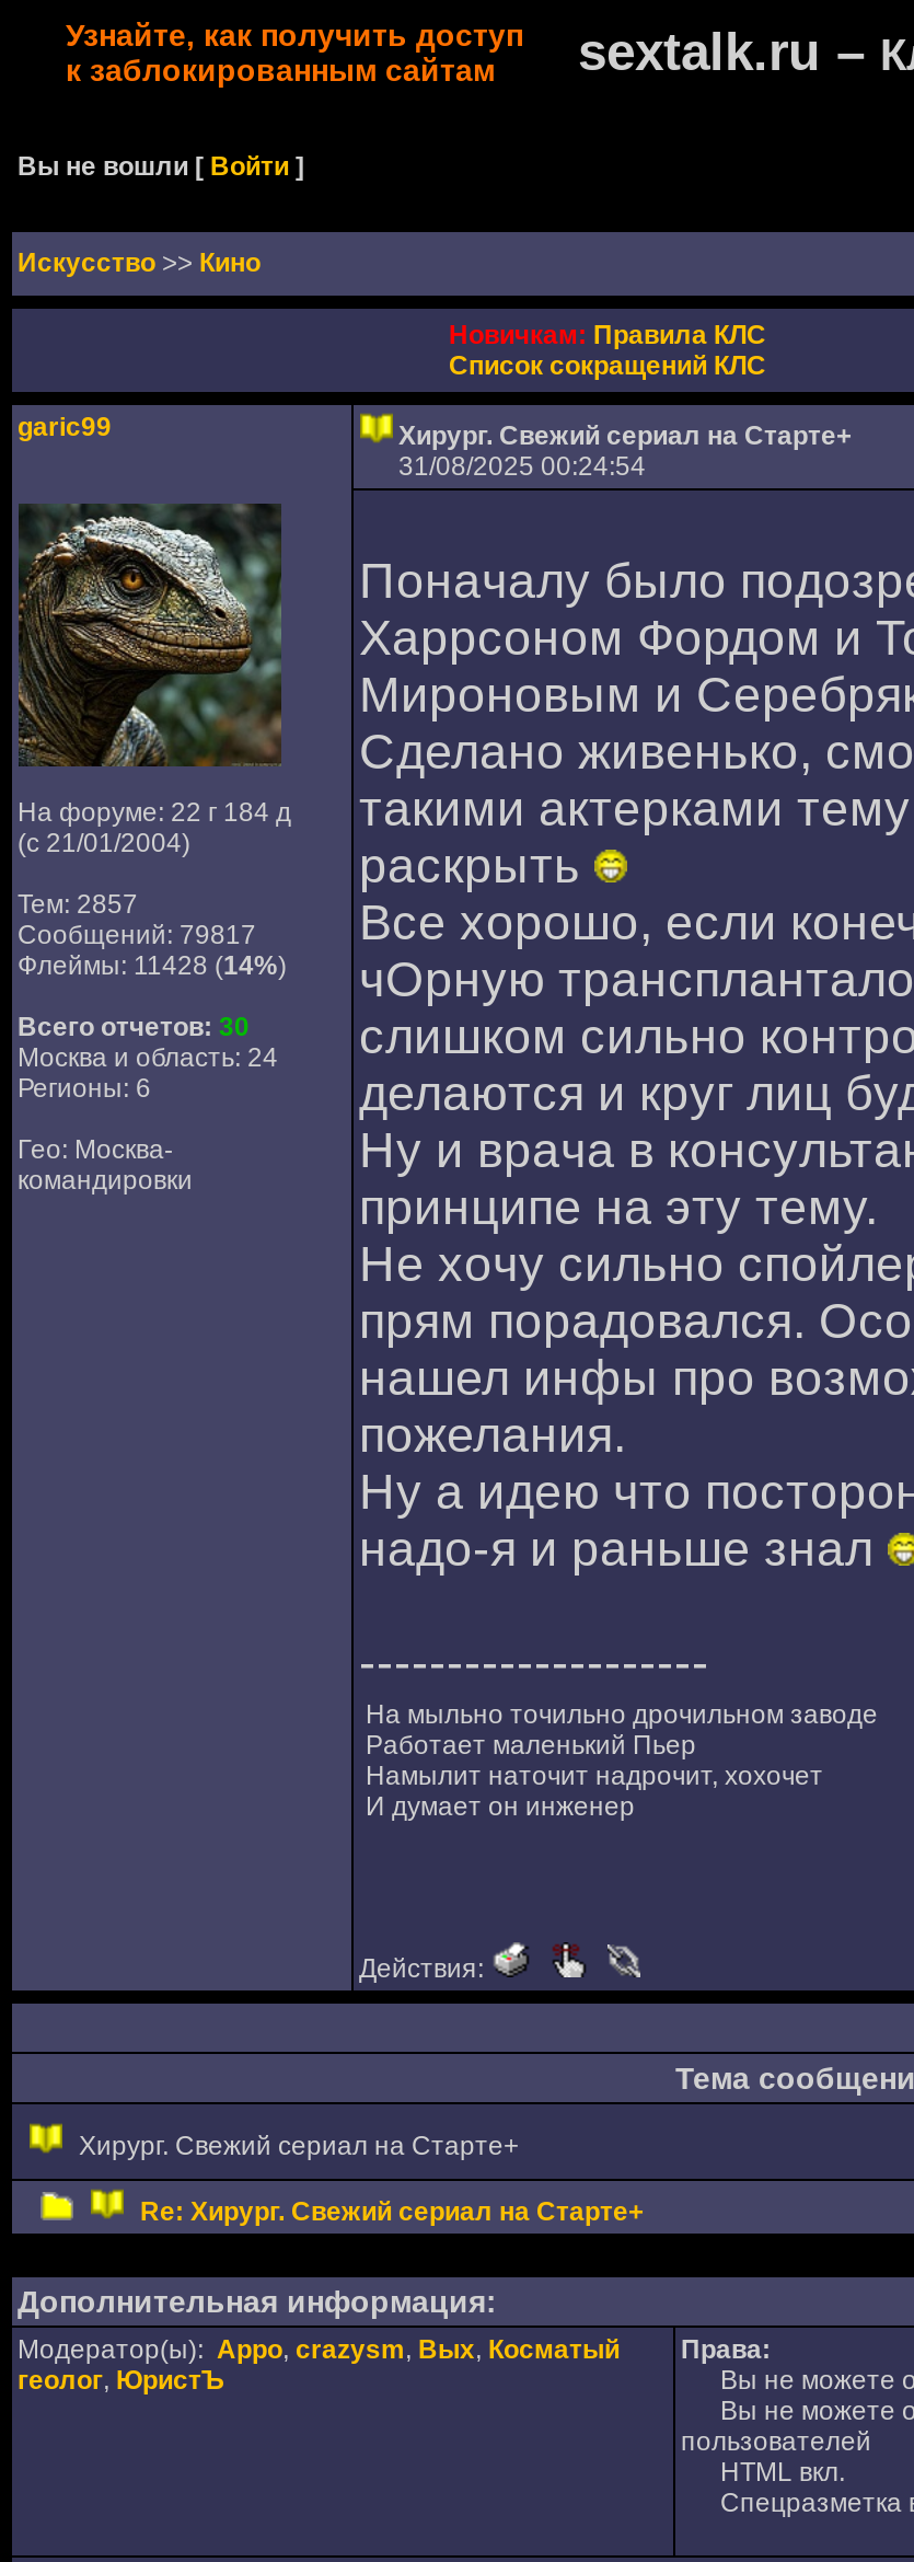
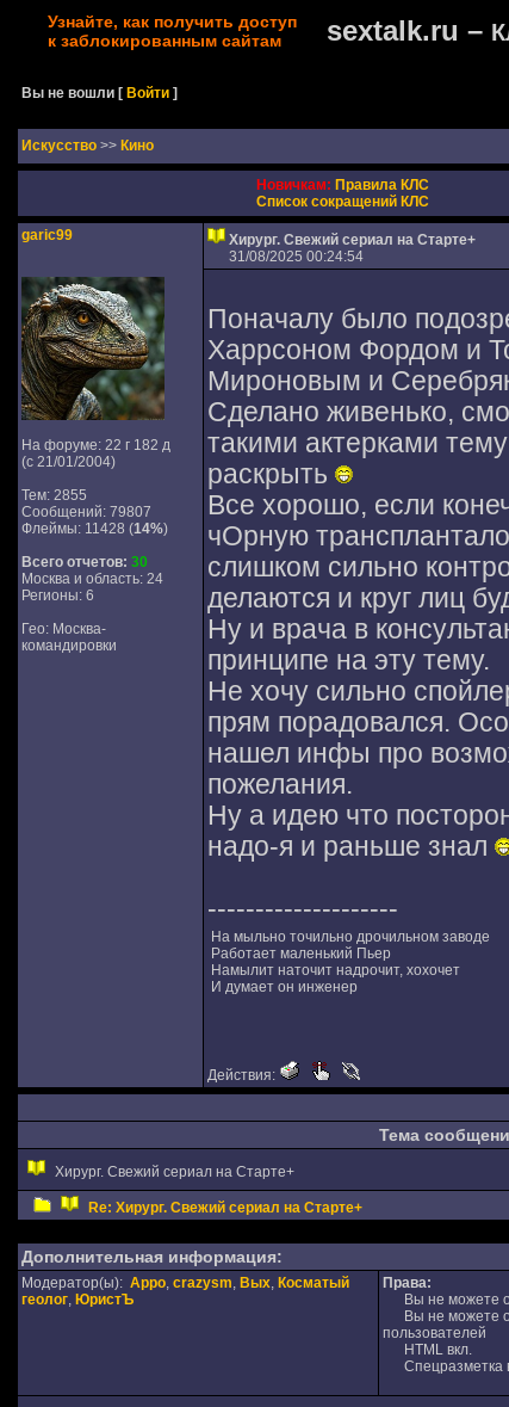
- На форуме: 22 г 184 д
+ На форуме: 22 г 182 д

- Тем: 2857
+ Тем: 2855

- Сообщений: 79817
+ Сообщений: 79807
